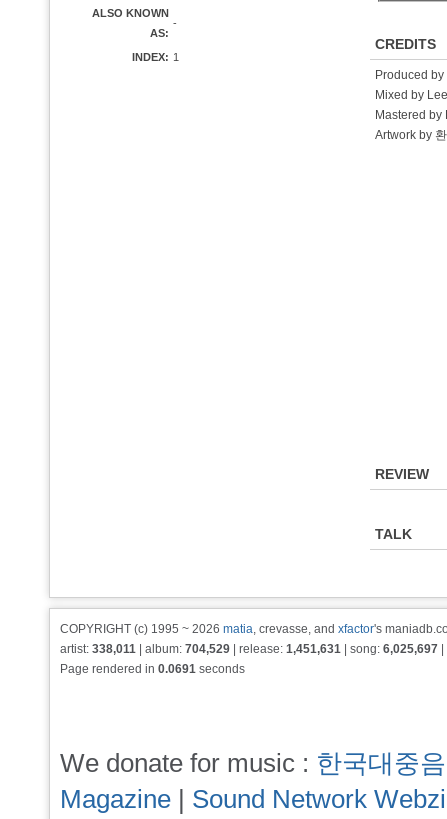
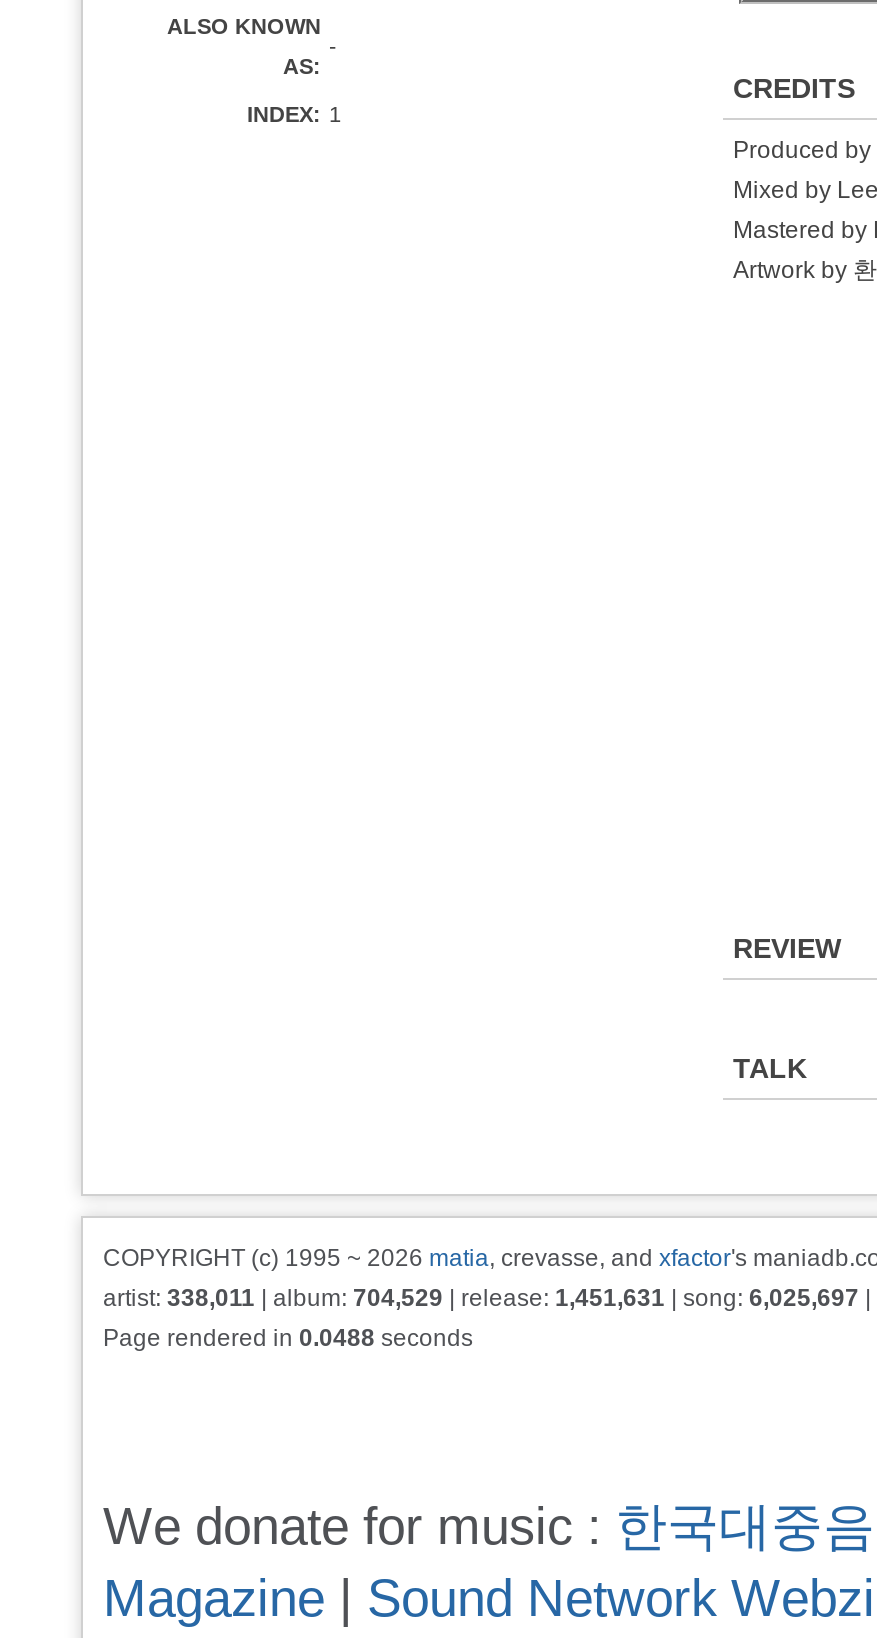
- Page rendered in 0.0691 seconds
+ Page rendered in 0.0488 seconds
